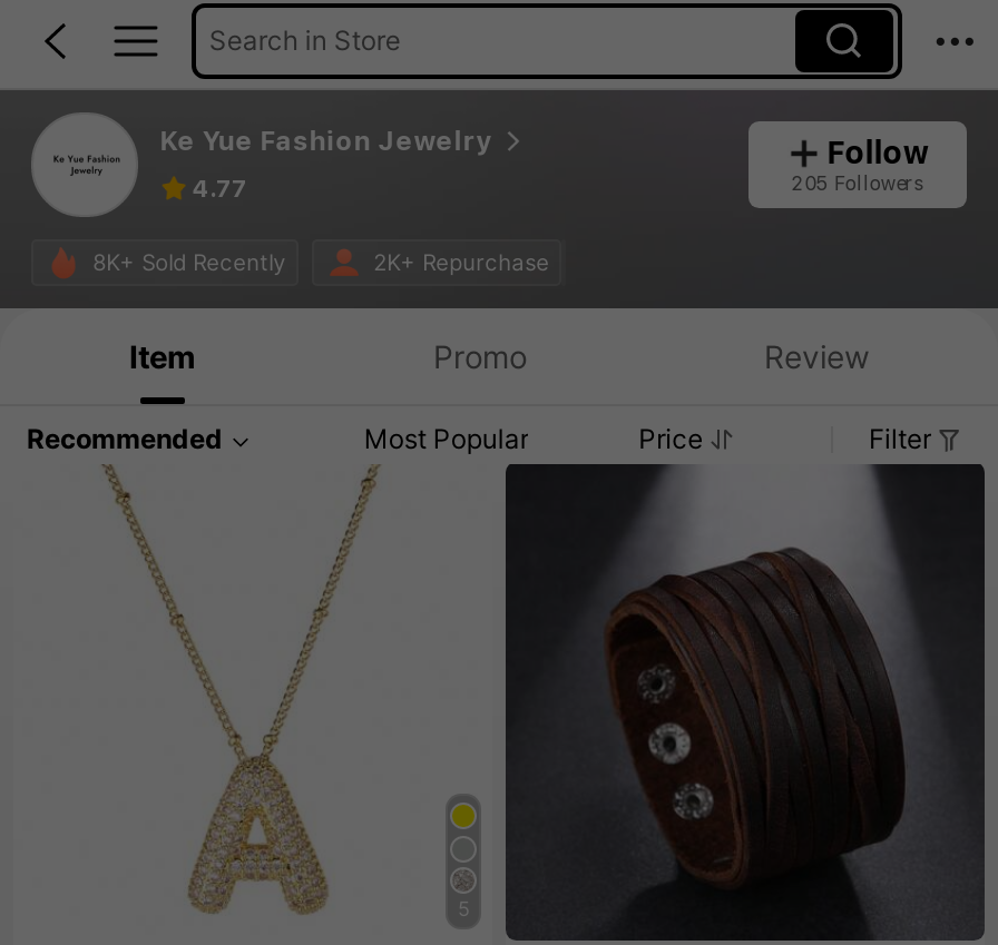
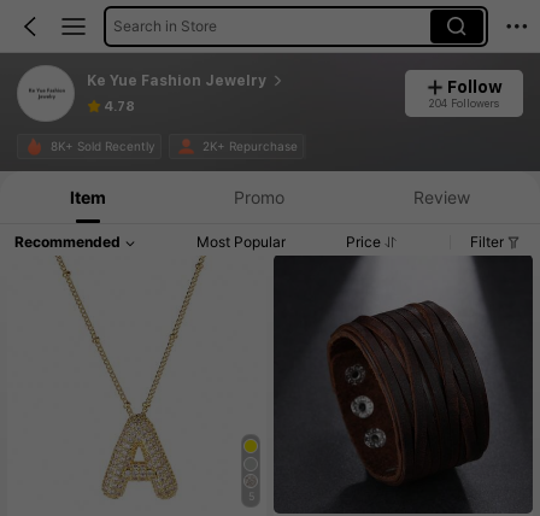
- 4.77
+ 4.78

- 205 Followers
+ 204 Followers
